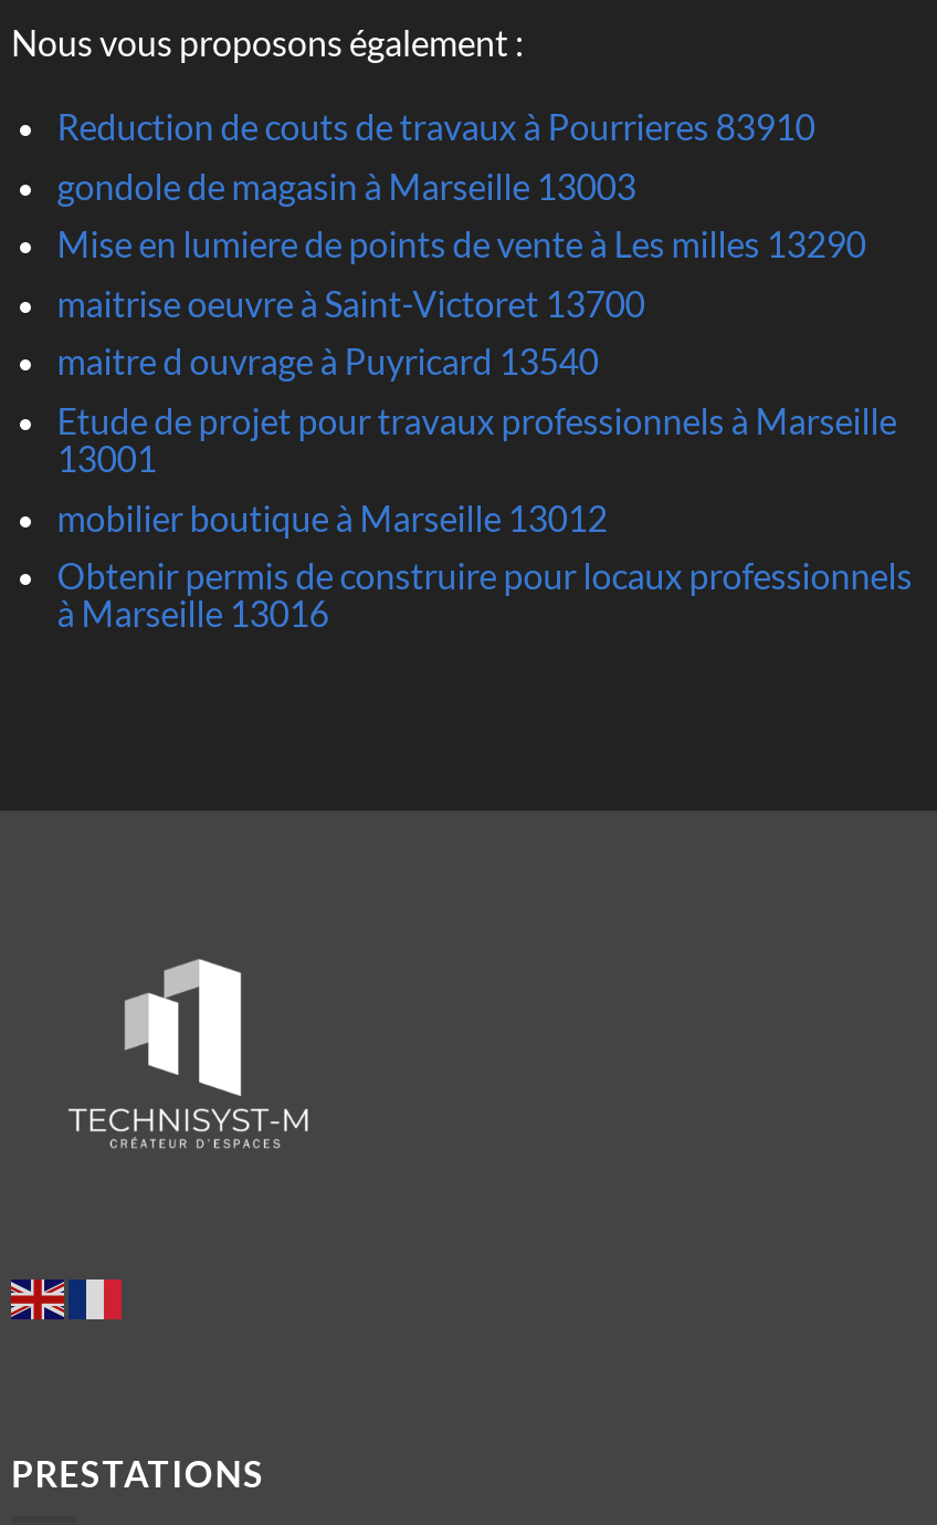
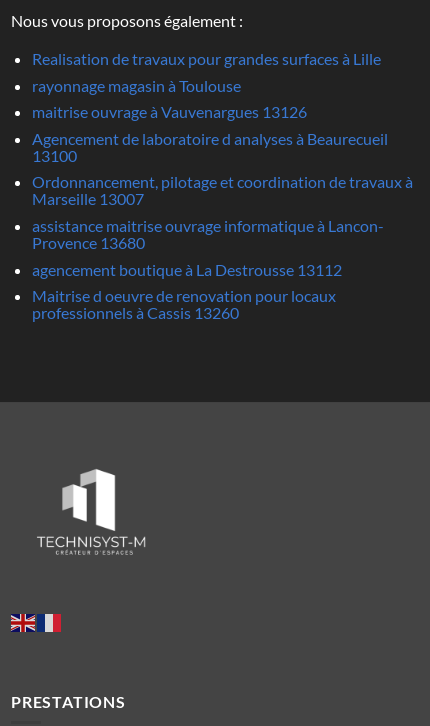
- Reduction de couts de travaux à Pourrieres 83910
- gondole de magasin à Marseille 13003
- Mise en lumiere de points de vente à Les milles 13290
- maitrise oeuvre à Saint-Victoret 13700
- maitre d ouvrage à Puyricard 13540
- Etude de projet pour travaux professionnels à Marseille
- 13001
- mobilier boutique à Marseille 13012
- Obtenir permis de construire pour locaux professionnels
- à Marseille 13016
+ Realisation de travaux pour grandes surfaces à Lille
+ rayonnage magasin à Toulouse
+ maitrise ouvrage à Vauvenargues 13126
+ Agencement de laboratoire d analyses à Beaurecueil
+ 13100
+ Ordonnancement, pilotage et coordination de travaux à
+ Marseille 13007
+ assistance maitrise ouvrage informatique à Lancon-
+ Provence 13680
+ agencement boutique à La Destrousse 13112
+ Maitrise d oeuvre de renovation pour locaux
+ professionnels à Cassis 13260
